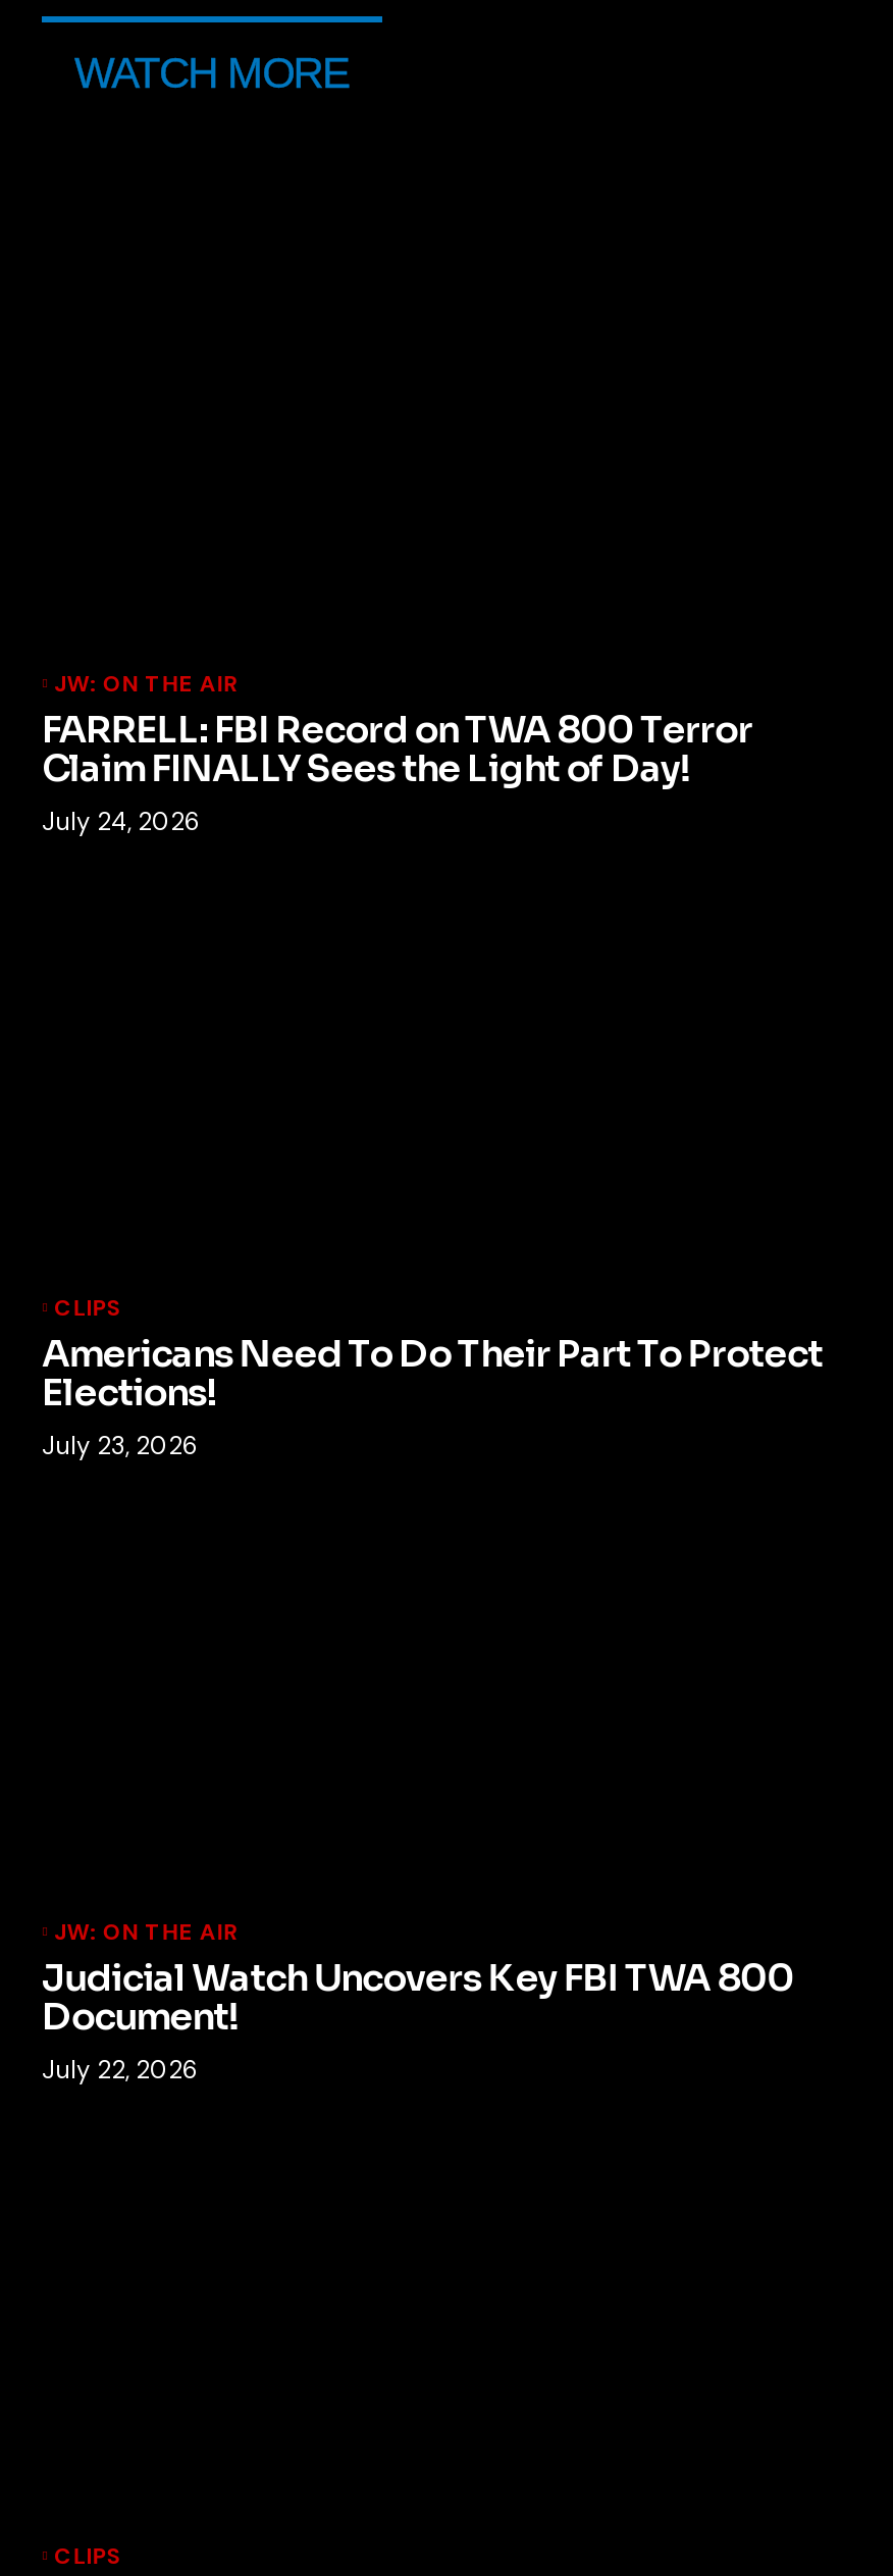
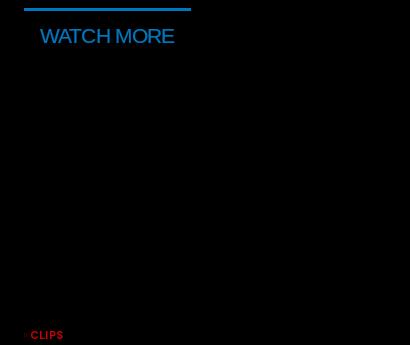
- JW: ON THE AIR
- FARRELL: FBI Record on TWA 800 Terror
- Claim FINALLY Sees the Light of Day!
- July 24, 2026

- CLIPS
- Americans Need To Do Their Part To Protect
- Elections!
- July 23, 2026

- JW: ON THE AIR
- Judicial Watch Uncovers Key FBI TWA 800
- Document!
- July 22, 2026
